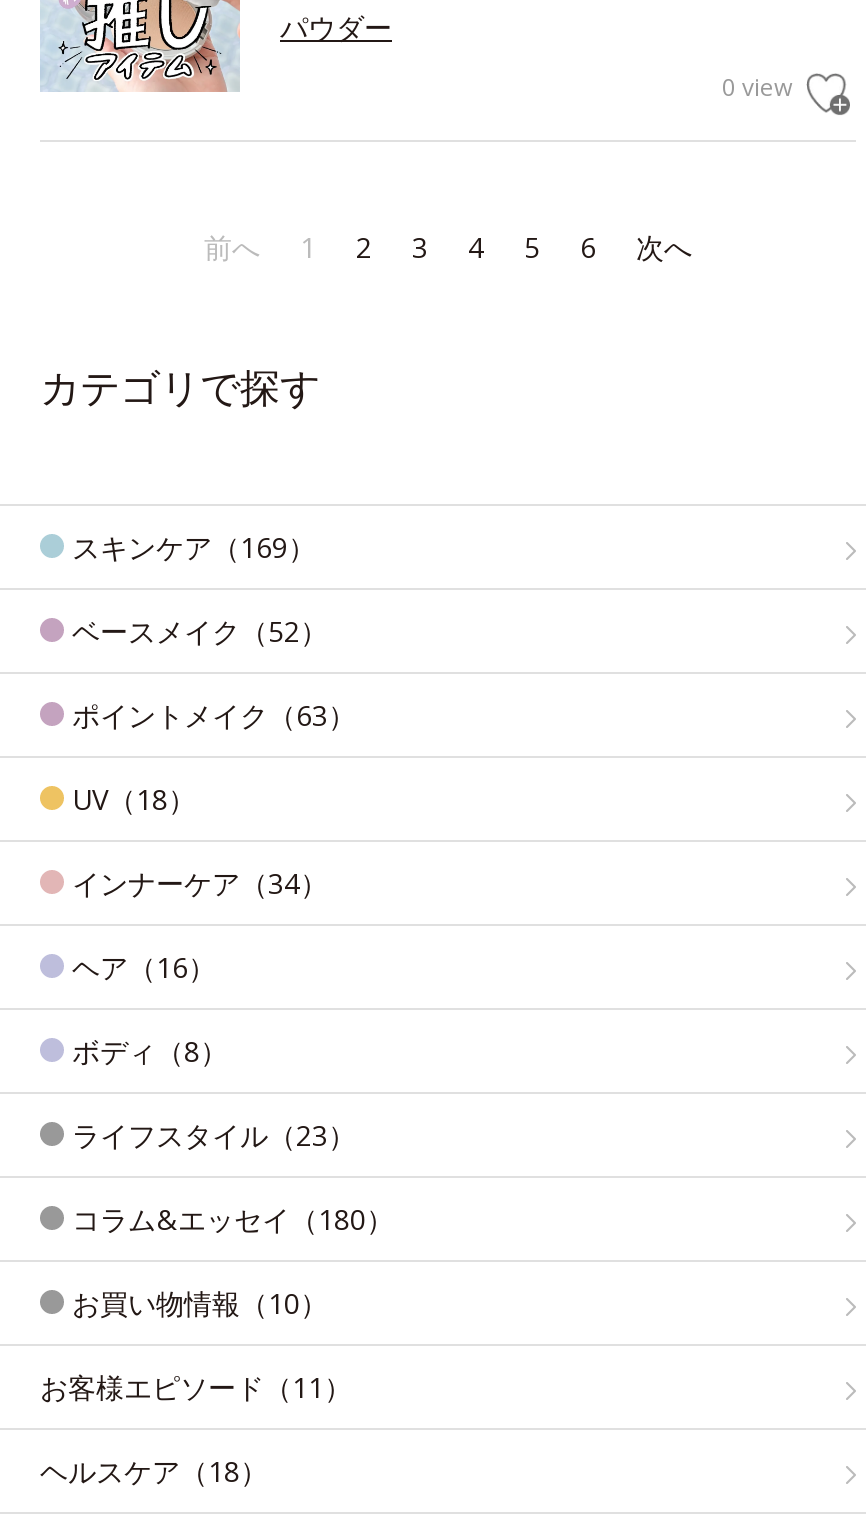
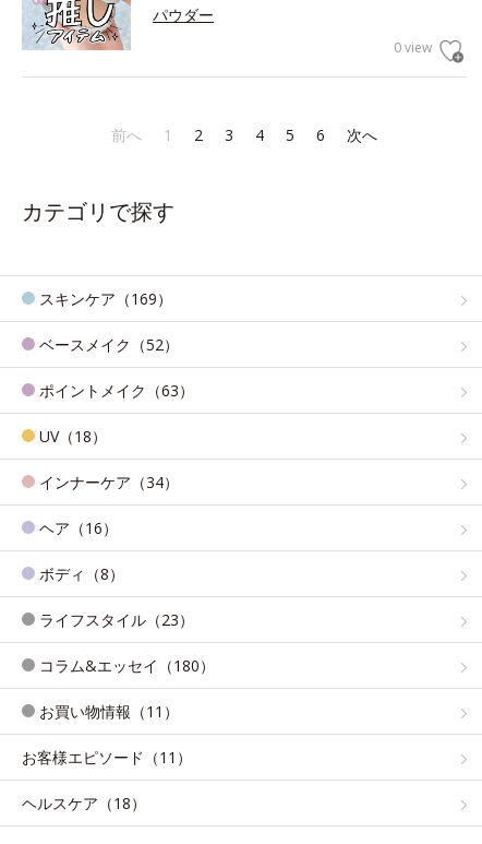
- お買い物情報（10）
+ お買い物情報（11）
